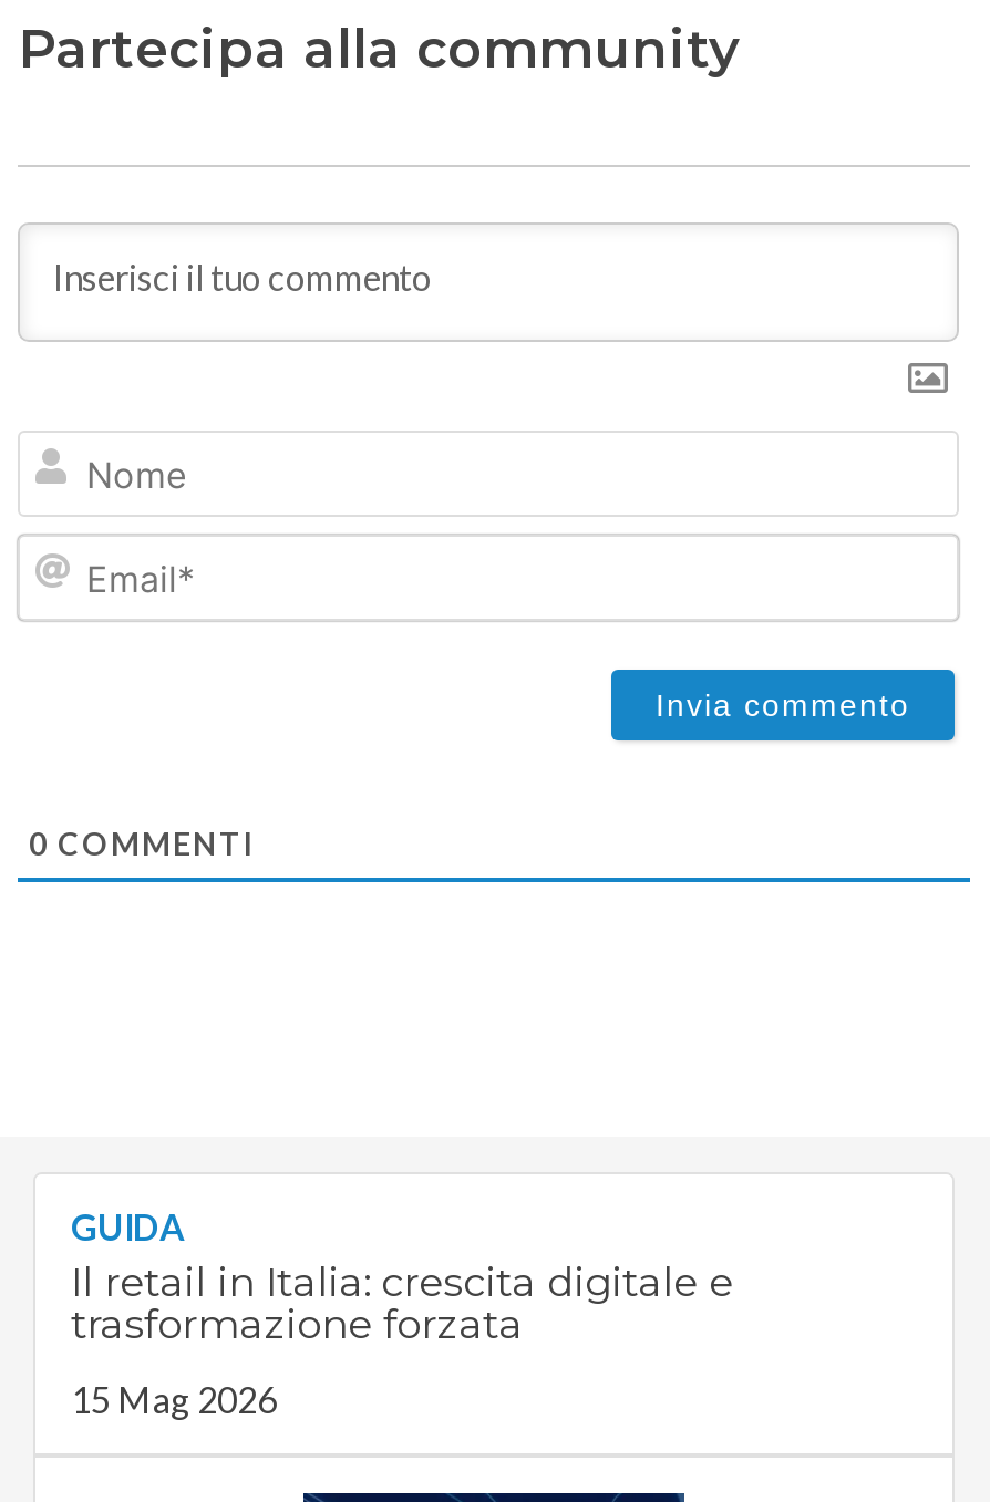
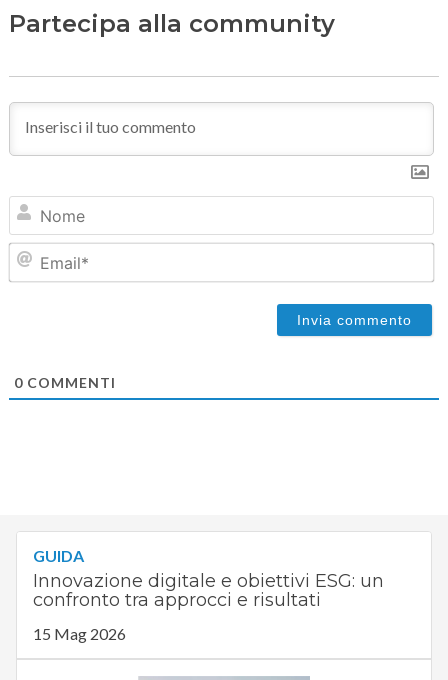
- Il retail in Italia: crescita digitale e
- trasformazione forzata
+ Innovazione digitale e obiettivi ESG: un
+ confronto tra approcci e risultati
